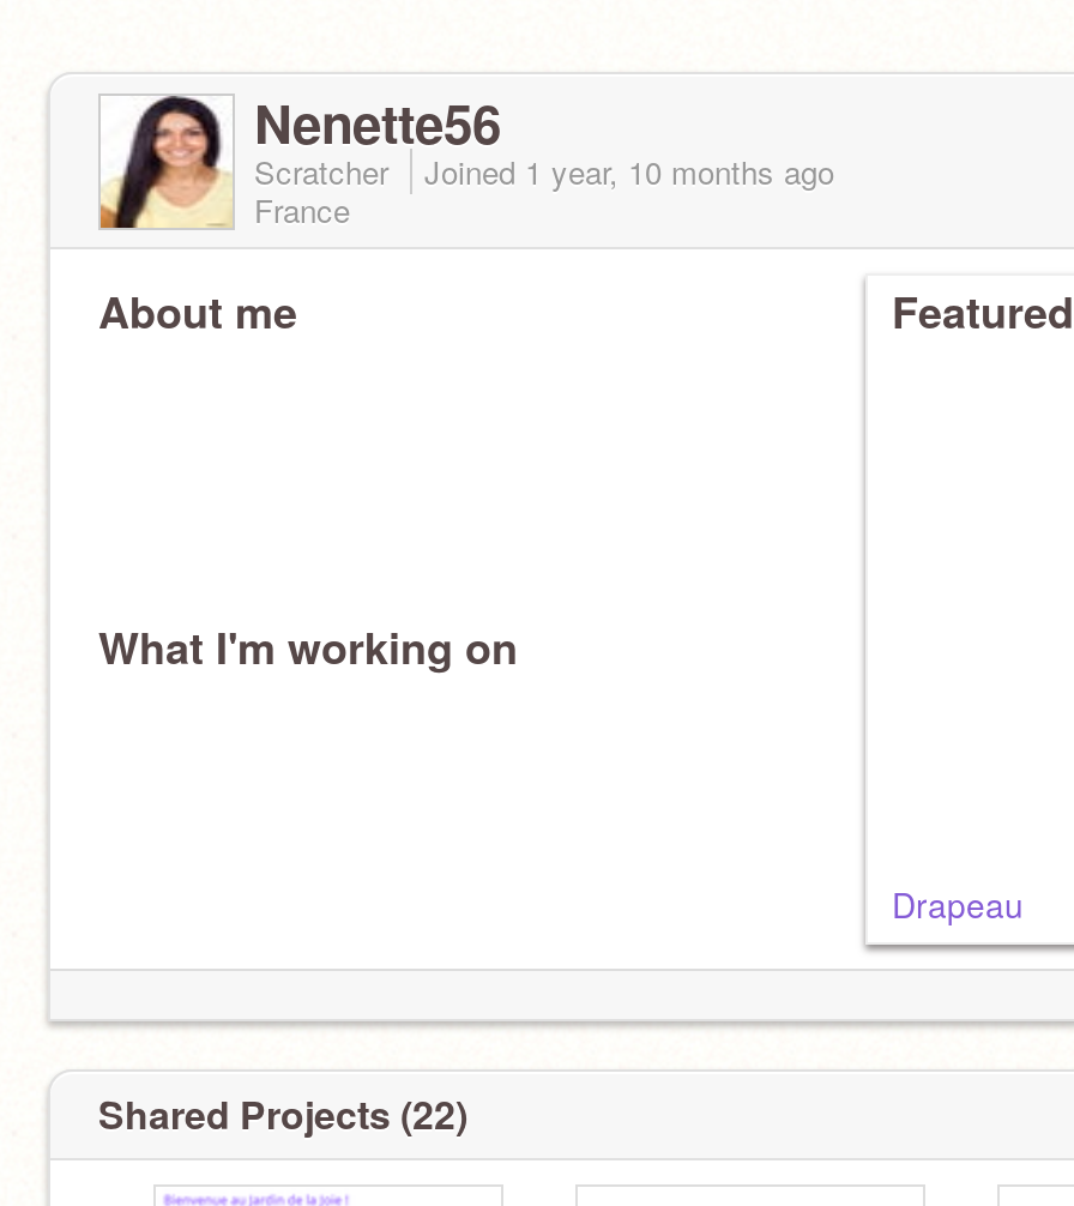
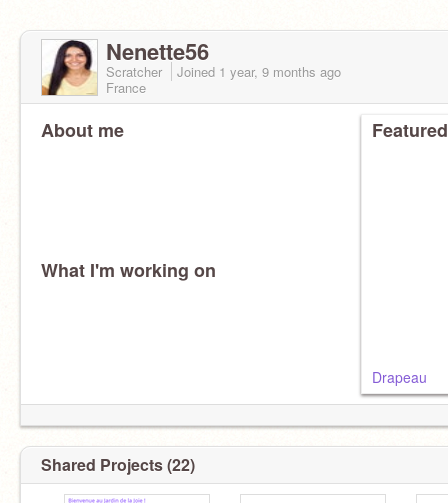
- Scratcher Joined 1 year, 10 months ago
+ Scratcher Joined 1 year, 9 months ago
